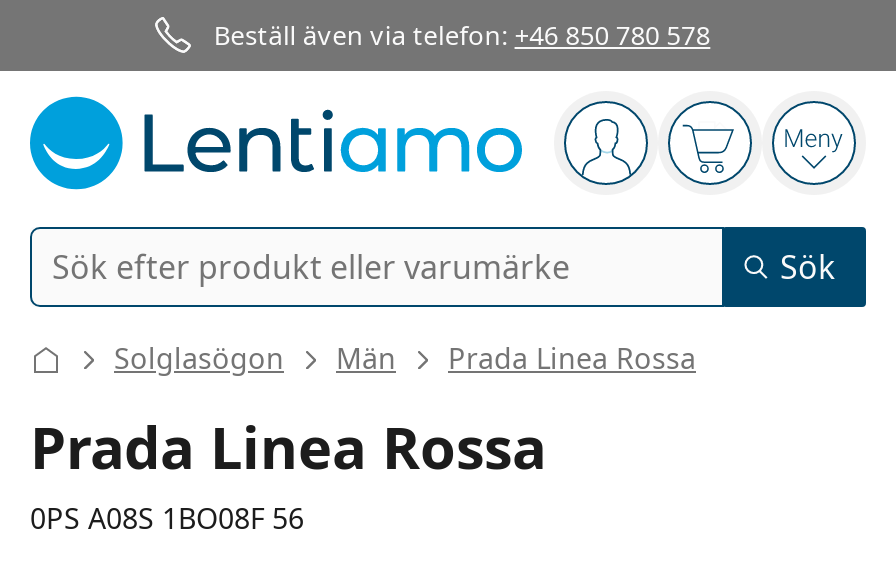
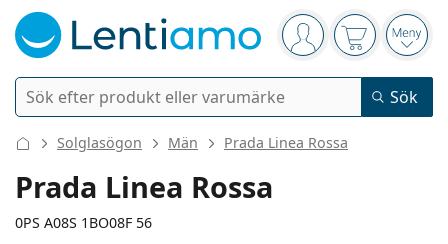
- Beställ även via telefon: +46 850 780 578
